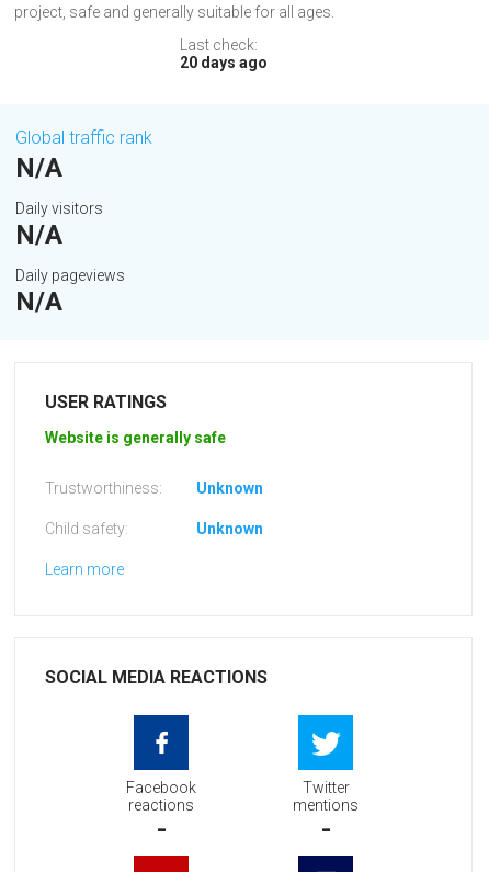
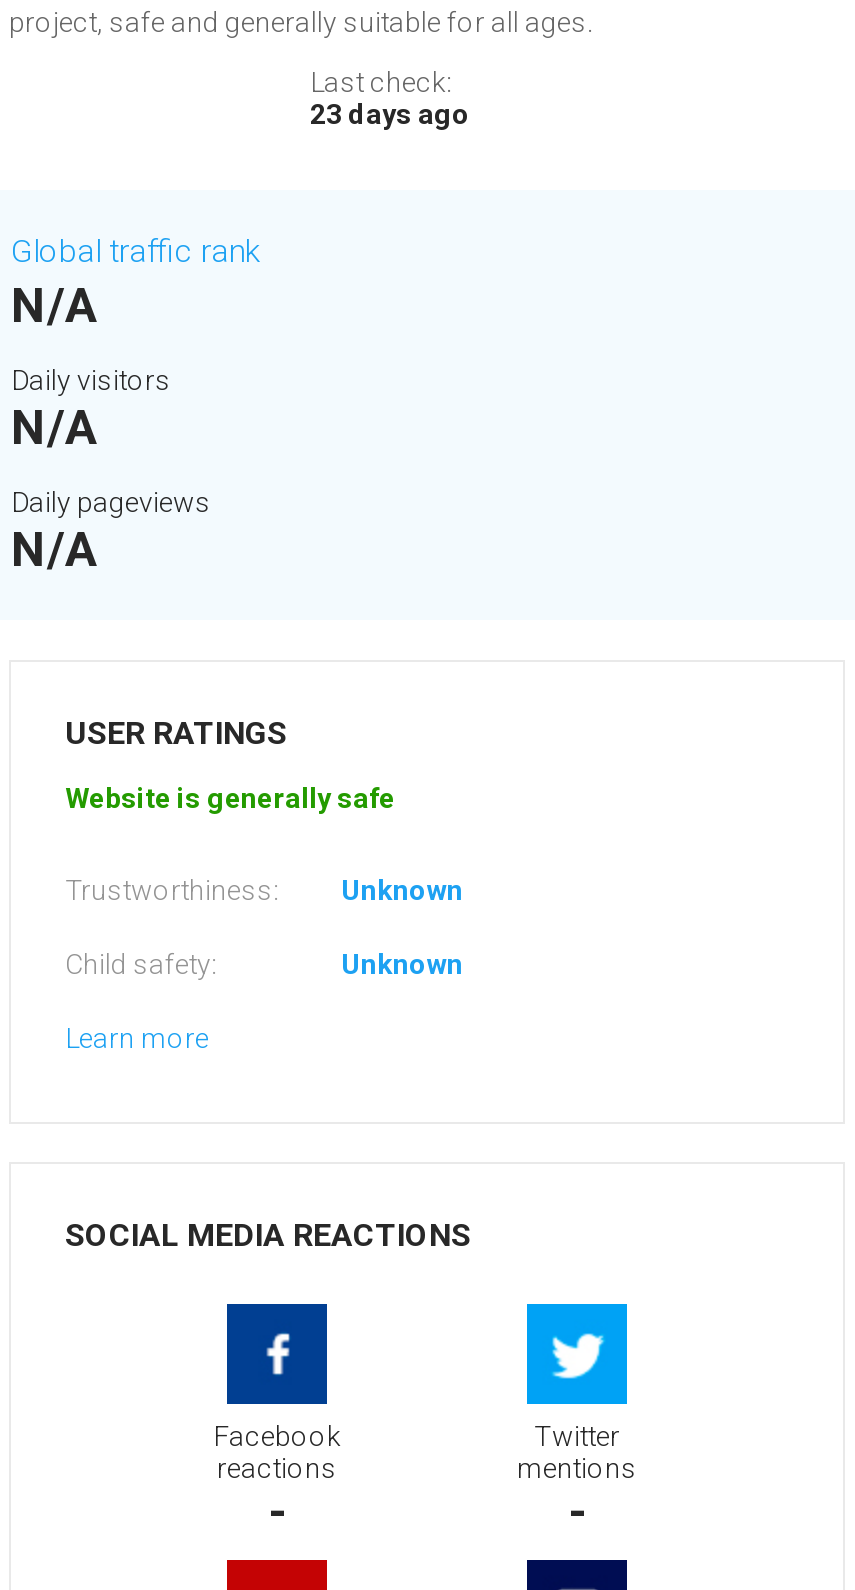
- 20 days ago
+ 23 days ago
